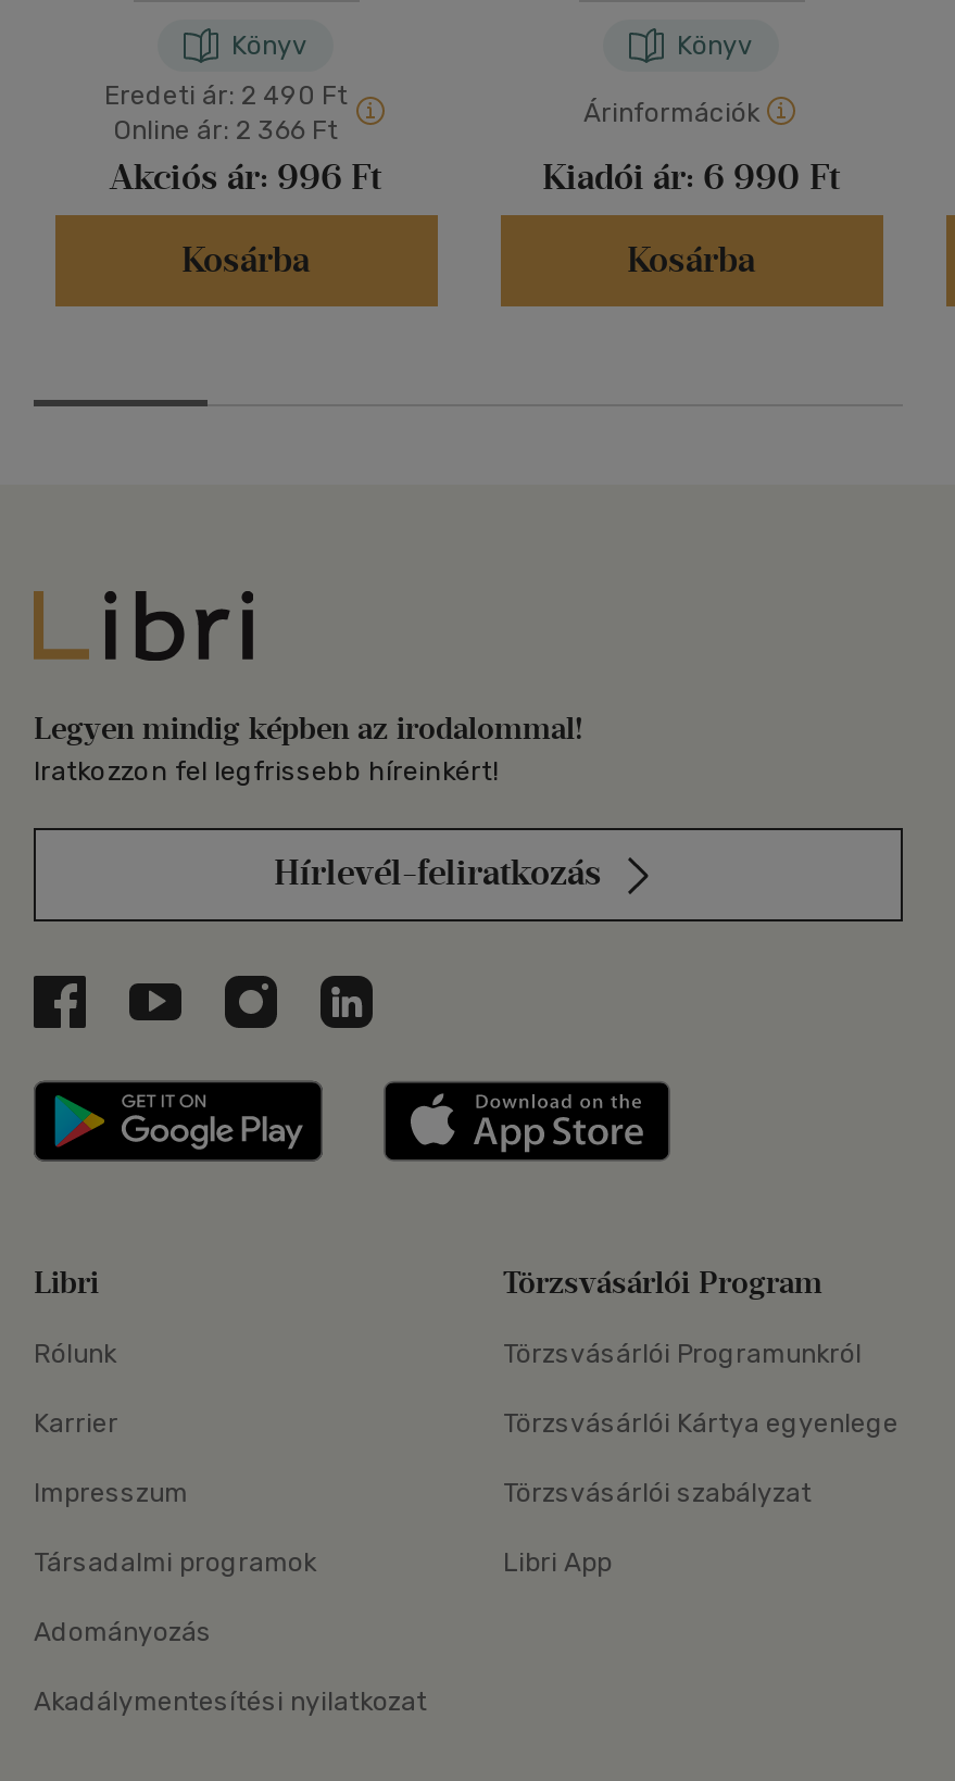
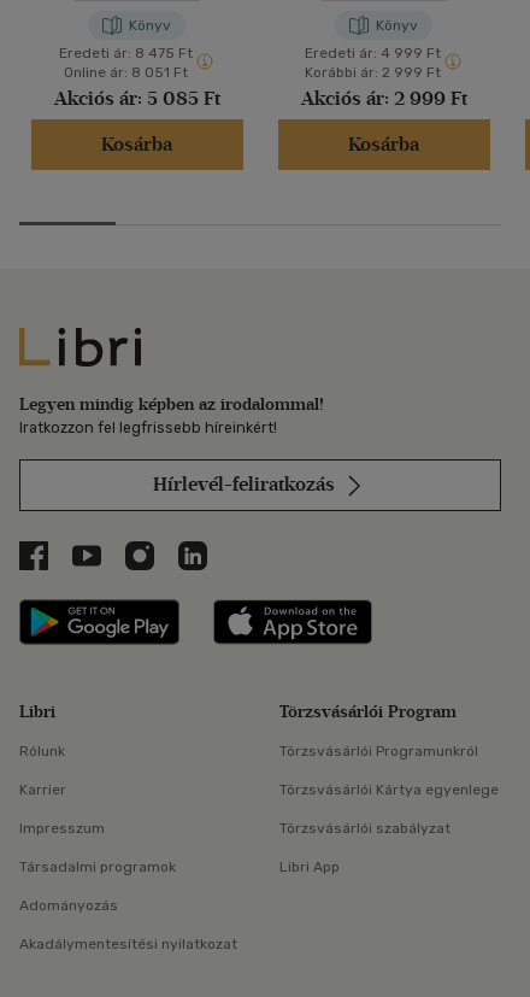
- Eredeti ár: 2 490 Ft
+ Eredeti ár: 8 475 Ft

- Árinformációk
- Kiadói ár: 6 990 Ft
+ Eredeti ár: 4 999 Ft
+ Korábbi ár: 2 999 Ft
+ Akciós ár: 2 999 Ft

- Online ár: 2 366 Ft
+ Online ár: 8 051 Ft

- Akciós ár: 996 Ft
+ Akciós ár: 5 085 Ft
